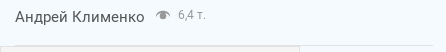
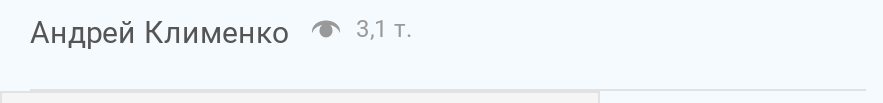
- 6,4 т.
+ 3,1 т.
